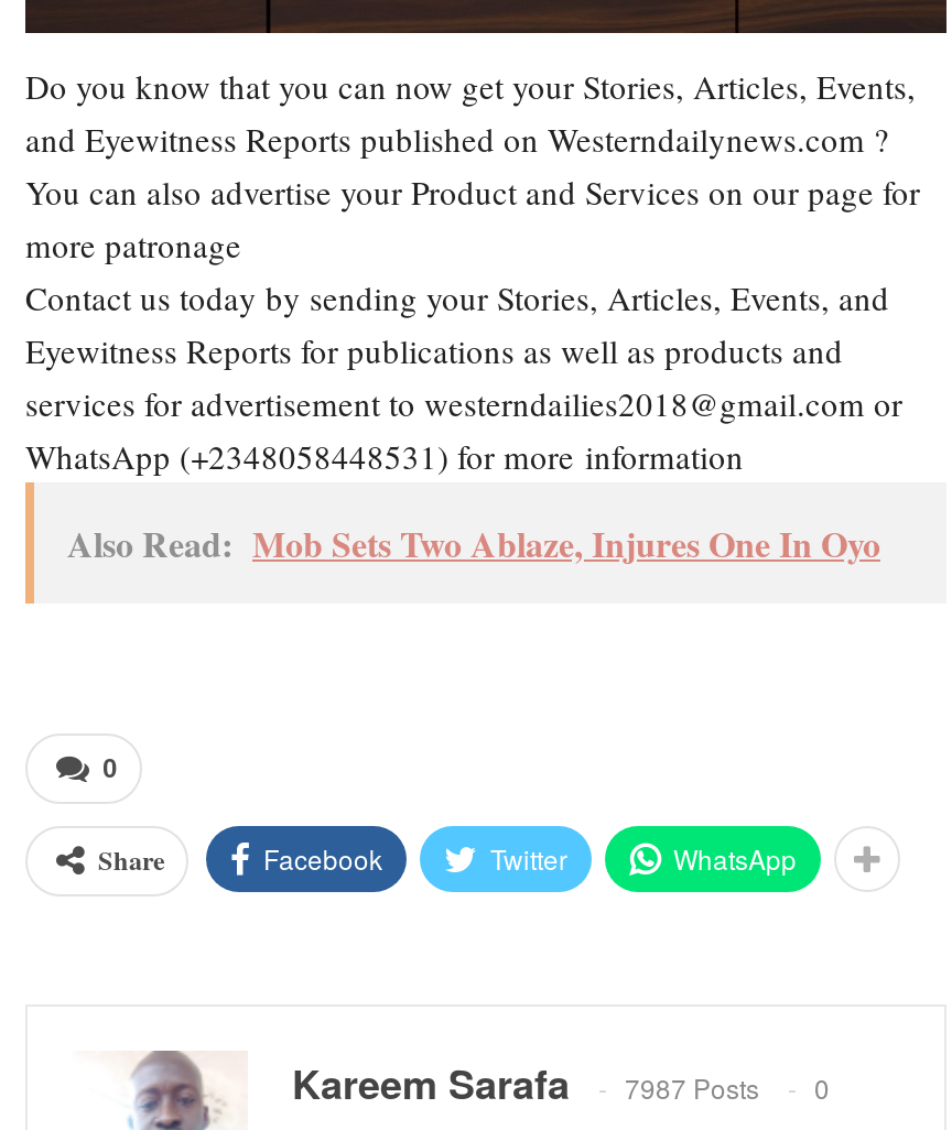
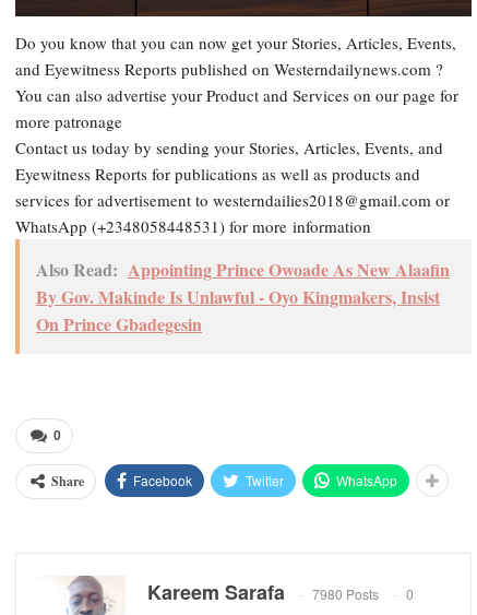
- Also Read: Mob Sets Two Ablaze, Injures One In Oyo
+ Also Read: Appointing Prince Owoade As New Alaafin
+ By Gov. Makinde Is Unlawful - Oyo Kingmakers, Insist
+ On Prince Gbadegesin

- Kareem Sarafa 7987 Posts 0
+ Kareem Sarafa 7980 Posts 0
